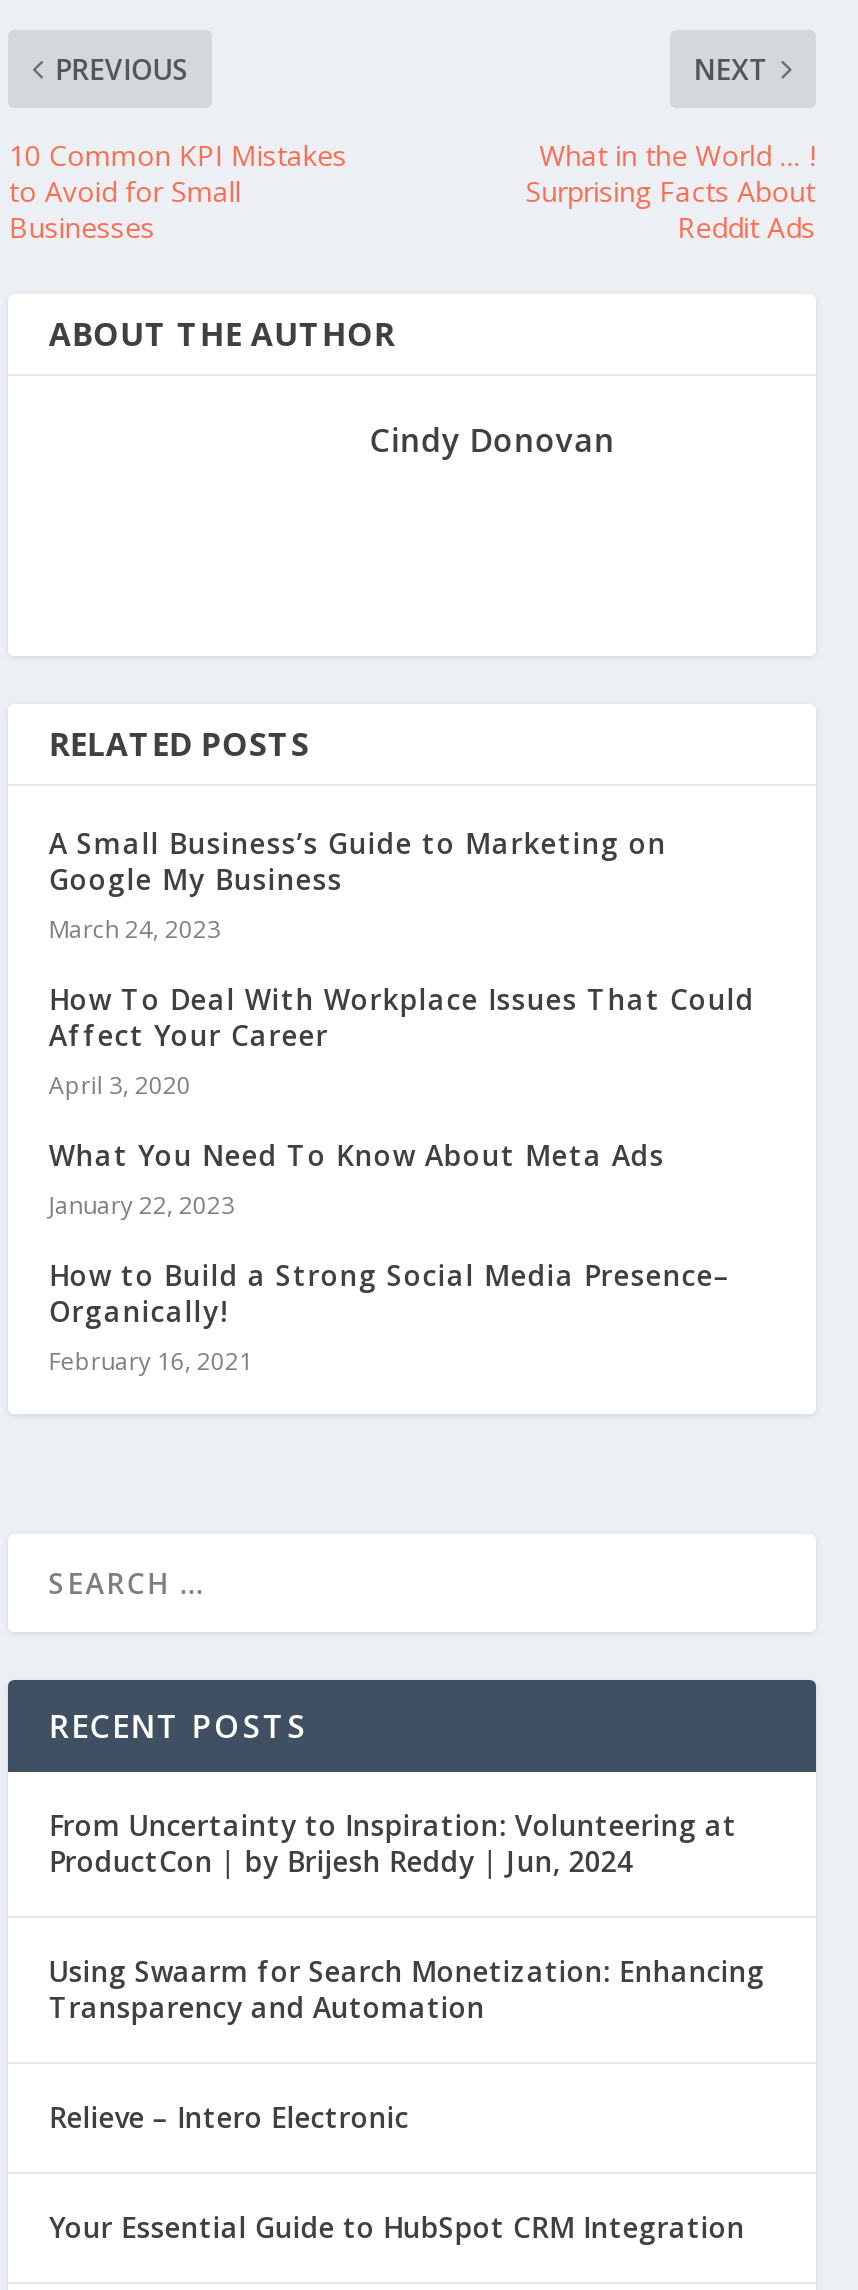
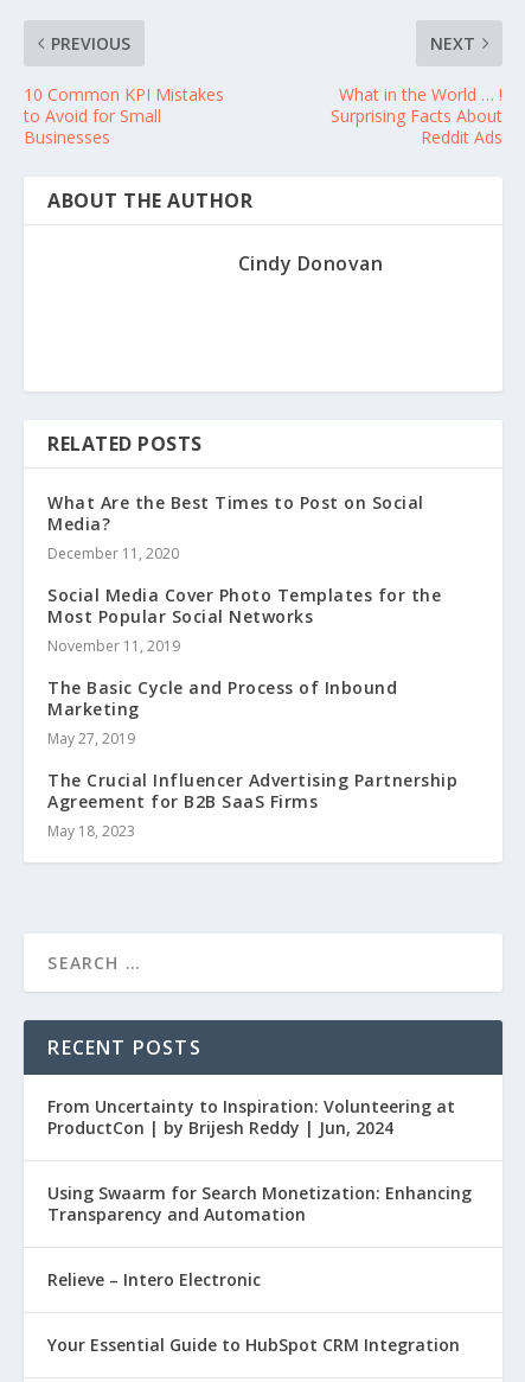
- A Small Business’s Guide to Marketing on
- Google My Business
- March 24, 2023
+ What Are the Best Times to Post on Social
+ Media?
+ December 11, 2020

- How To Deal With Workplace Issues That Could
- Affect Your Career
- April 3, 2020
+ Social Media Cover Photo Templates for the
+ Most Popular Social Networks
+ November 11, 2019

- What You Need To Know About Meta Ads
- January 22, 2023
+ The Basic Cycle and Process of Inbound
+ Marketing
+ May 27, 2019

- How to Build a Strong Social Media Presence–
- Organically!
- February 16, 2021
+ The Crucial Influencer Advertising Partnership
+ Agreement for B2B SaaS Firms
+ May 18, 2023
